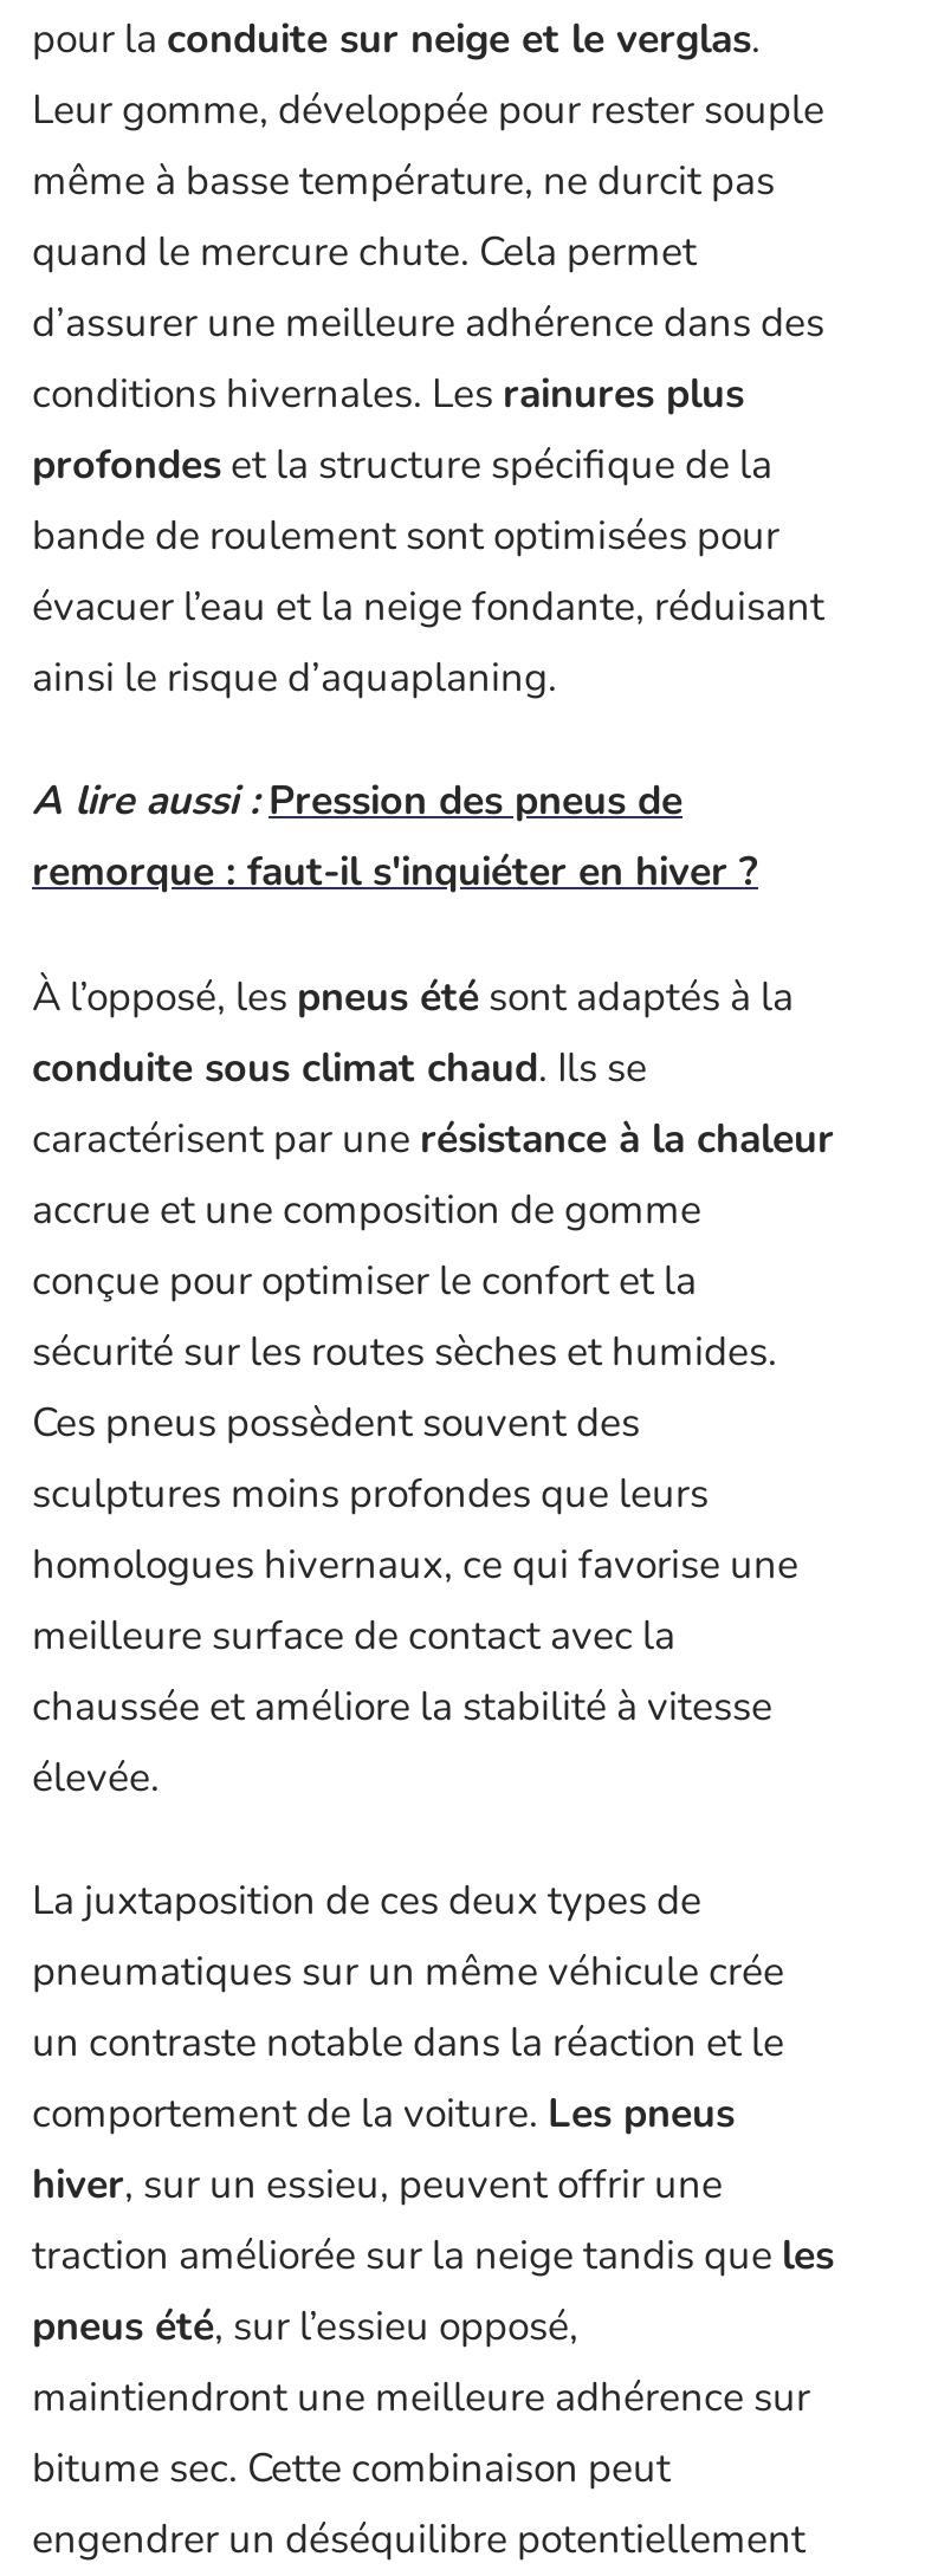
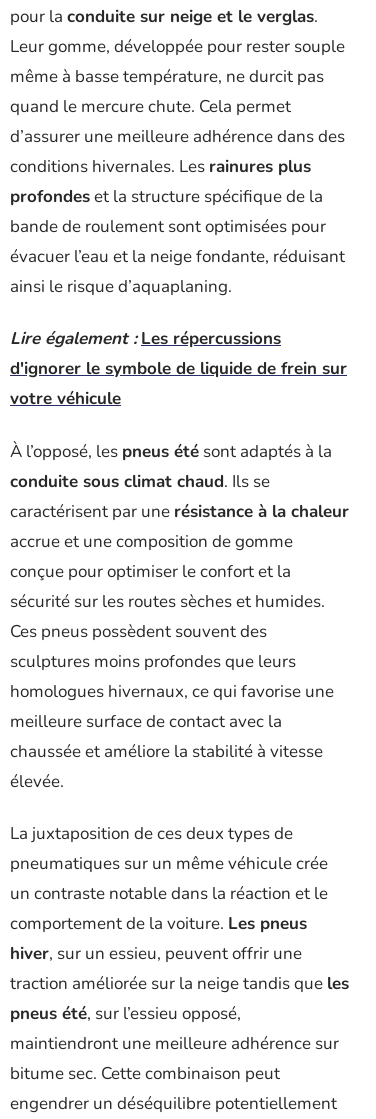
- A lire aussi : Pression des pneus de
- remorque : faut-il s'inquiéter en hiver ?
+ Lire également : Les répercussions
+ d'ignorer le symbole de liquide de frein sur
+ votre véhicule
